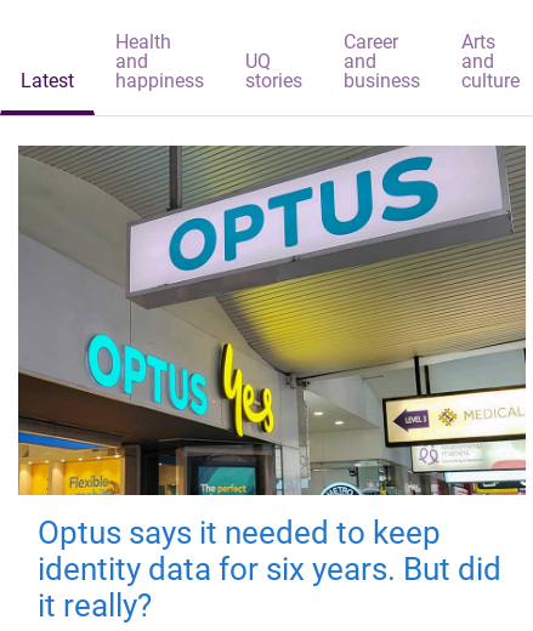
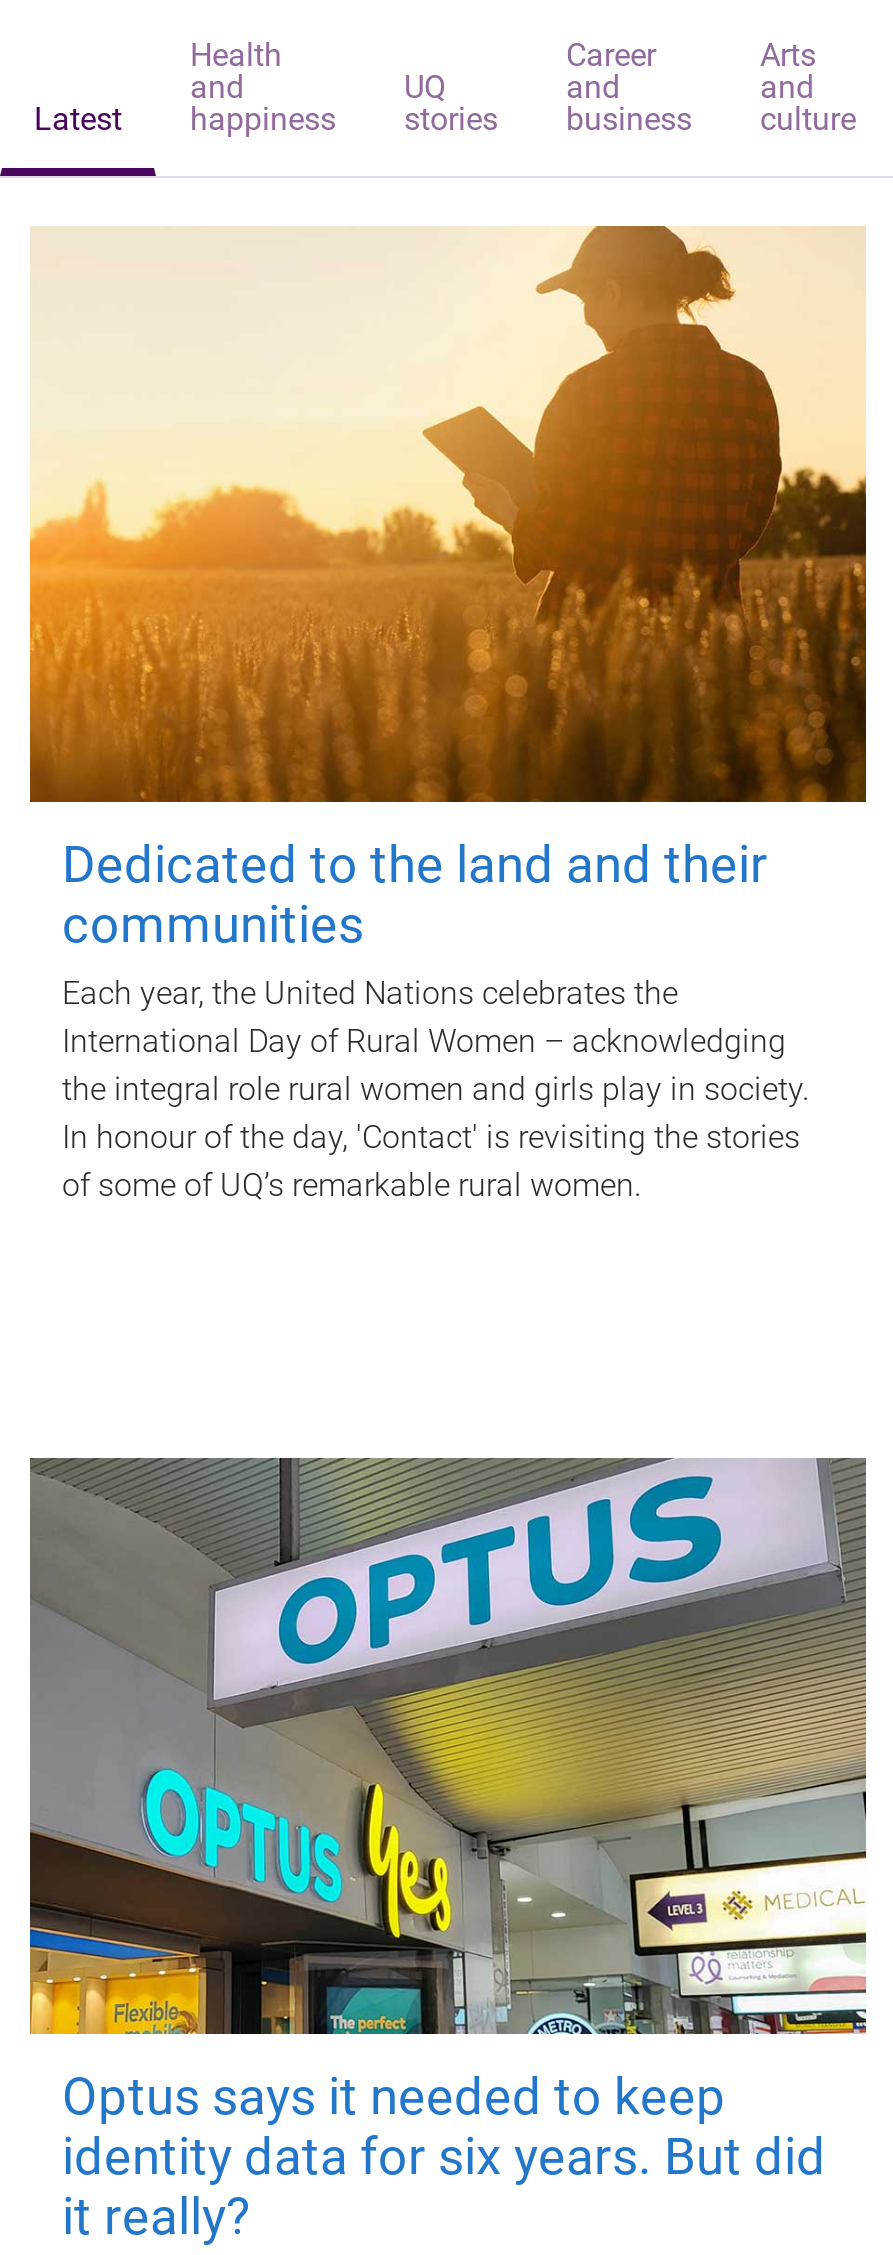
+ [image]
+ Dedicated to the land and their
+ communities
+ Each year, the United Nations celebrates the
+ International Day of Rural Women – acknowledging
+ the integral role rural women and girls play in society.
+ In honour of the day, 'Contact' is revisiting the stories
+ of some of UQ’s remarkable rural women.
